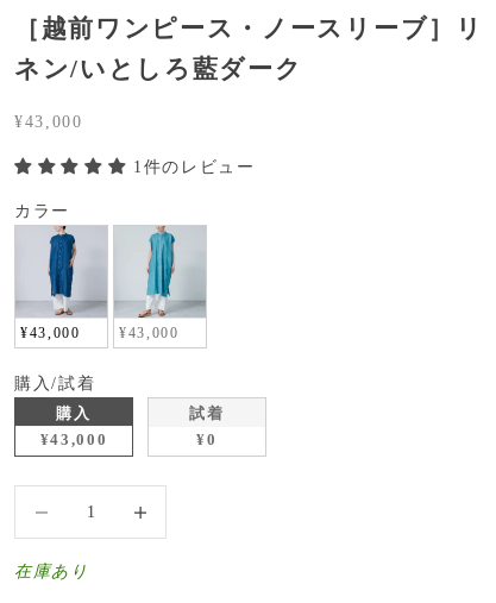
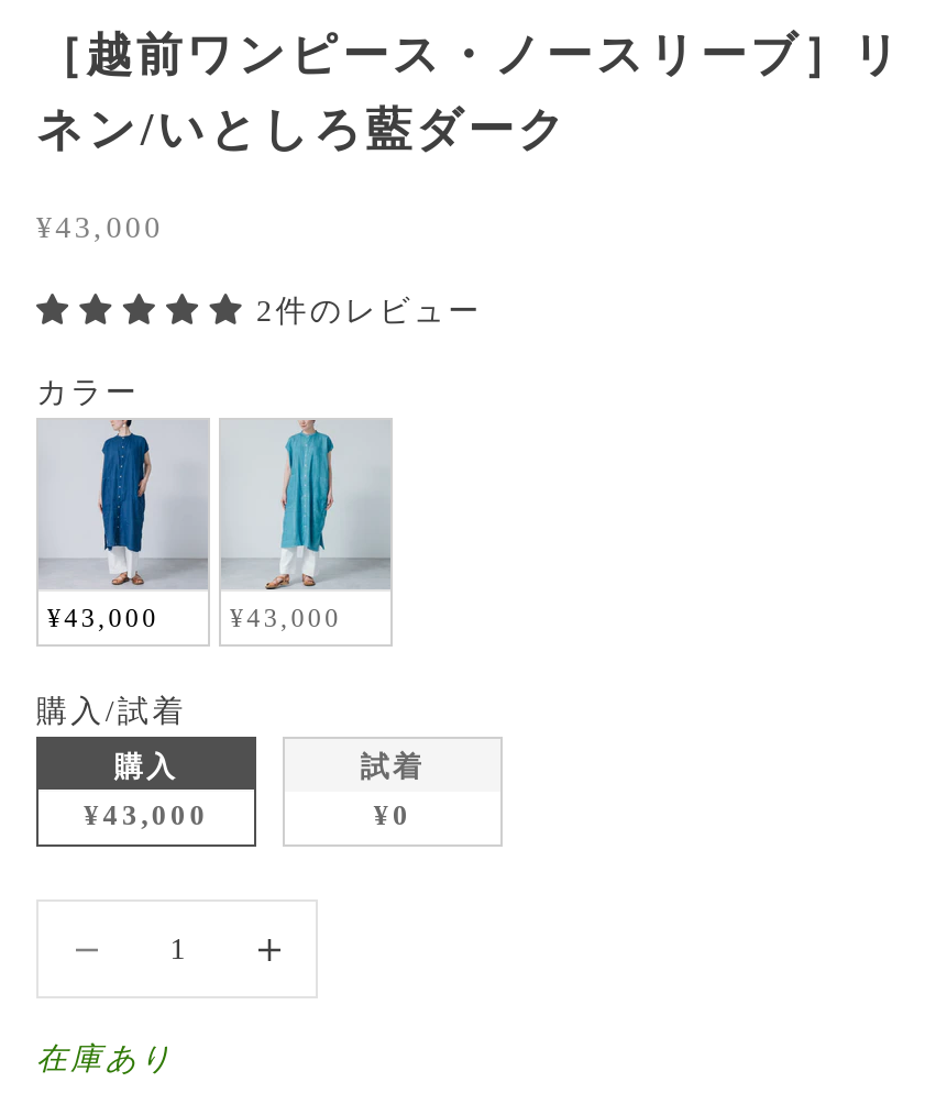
- 1件のレビュー
+ 2件のレビュー
